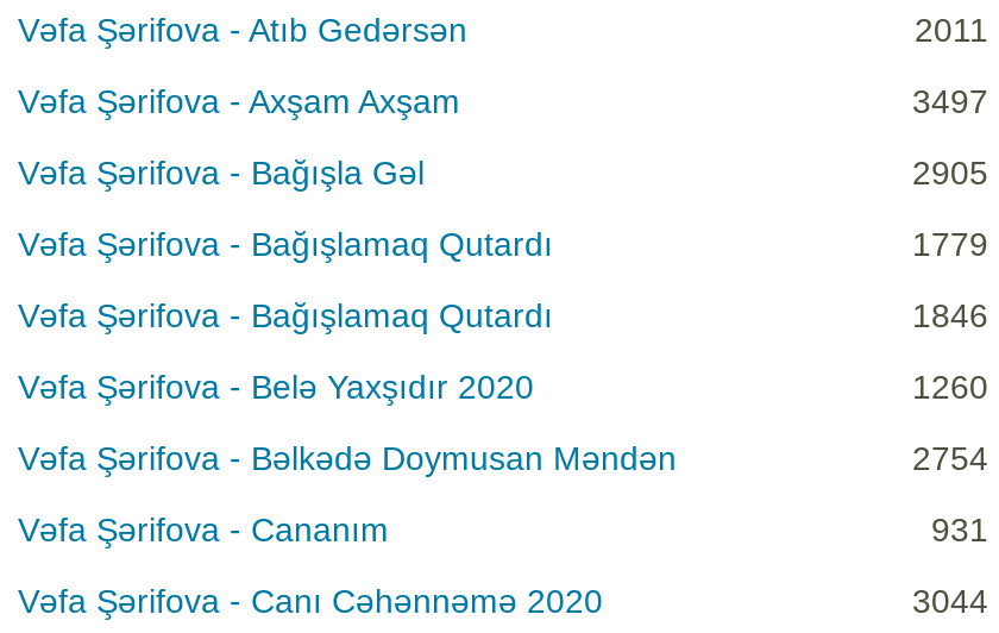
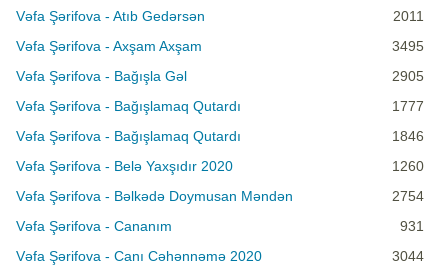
- 3497
+ 3495

- 1779
+ 1777
